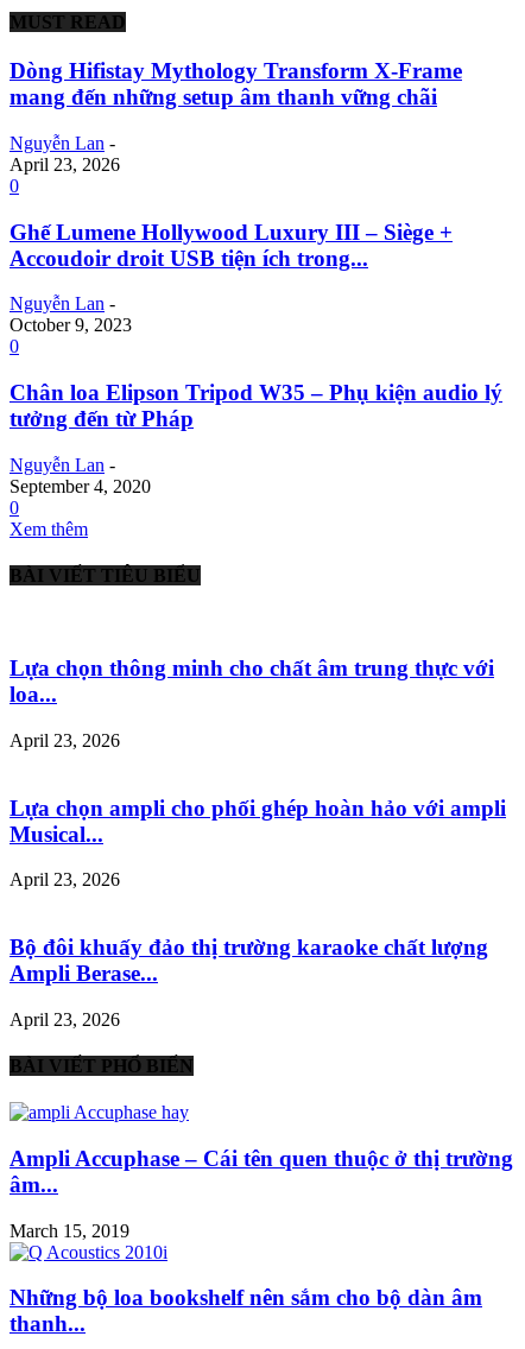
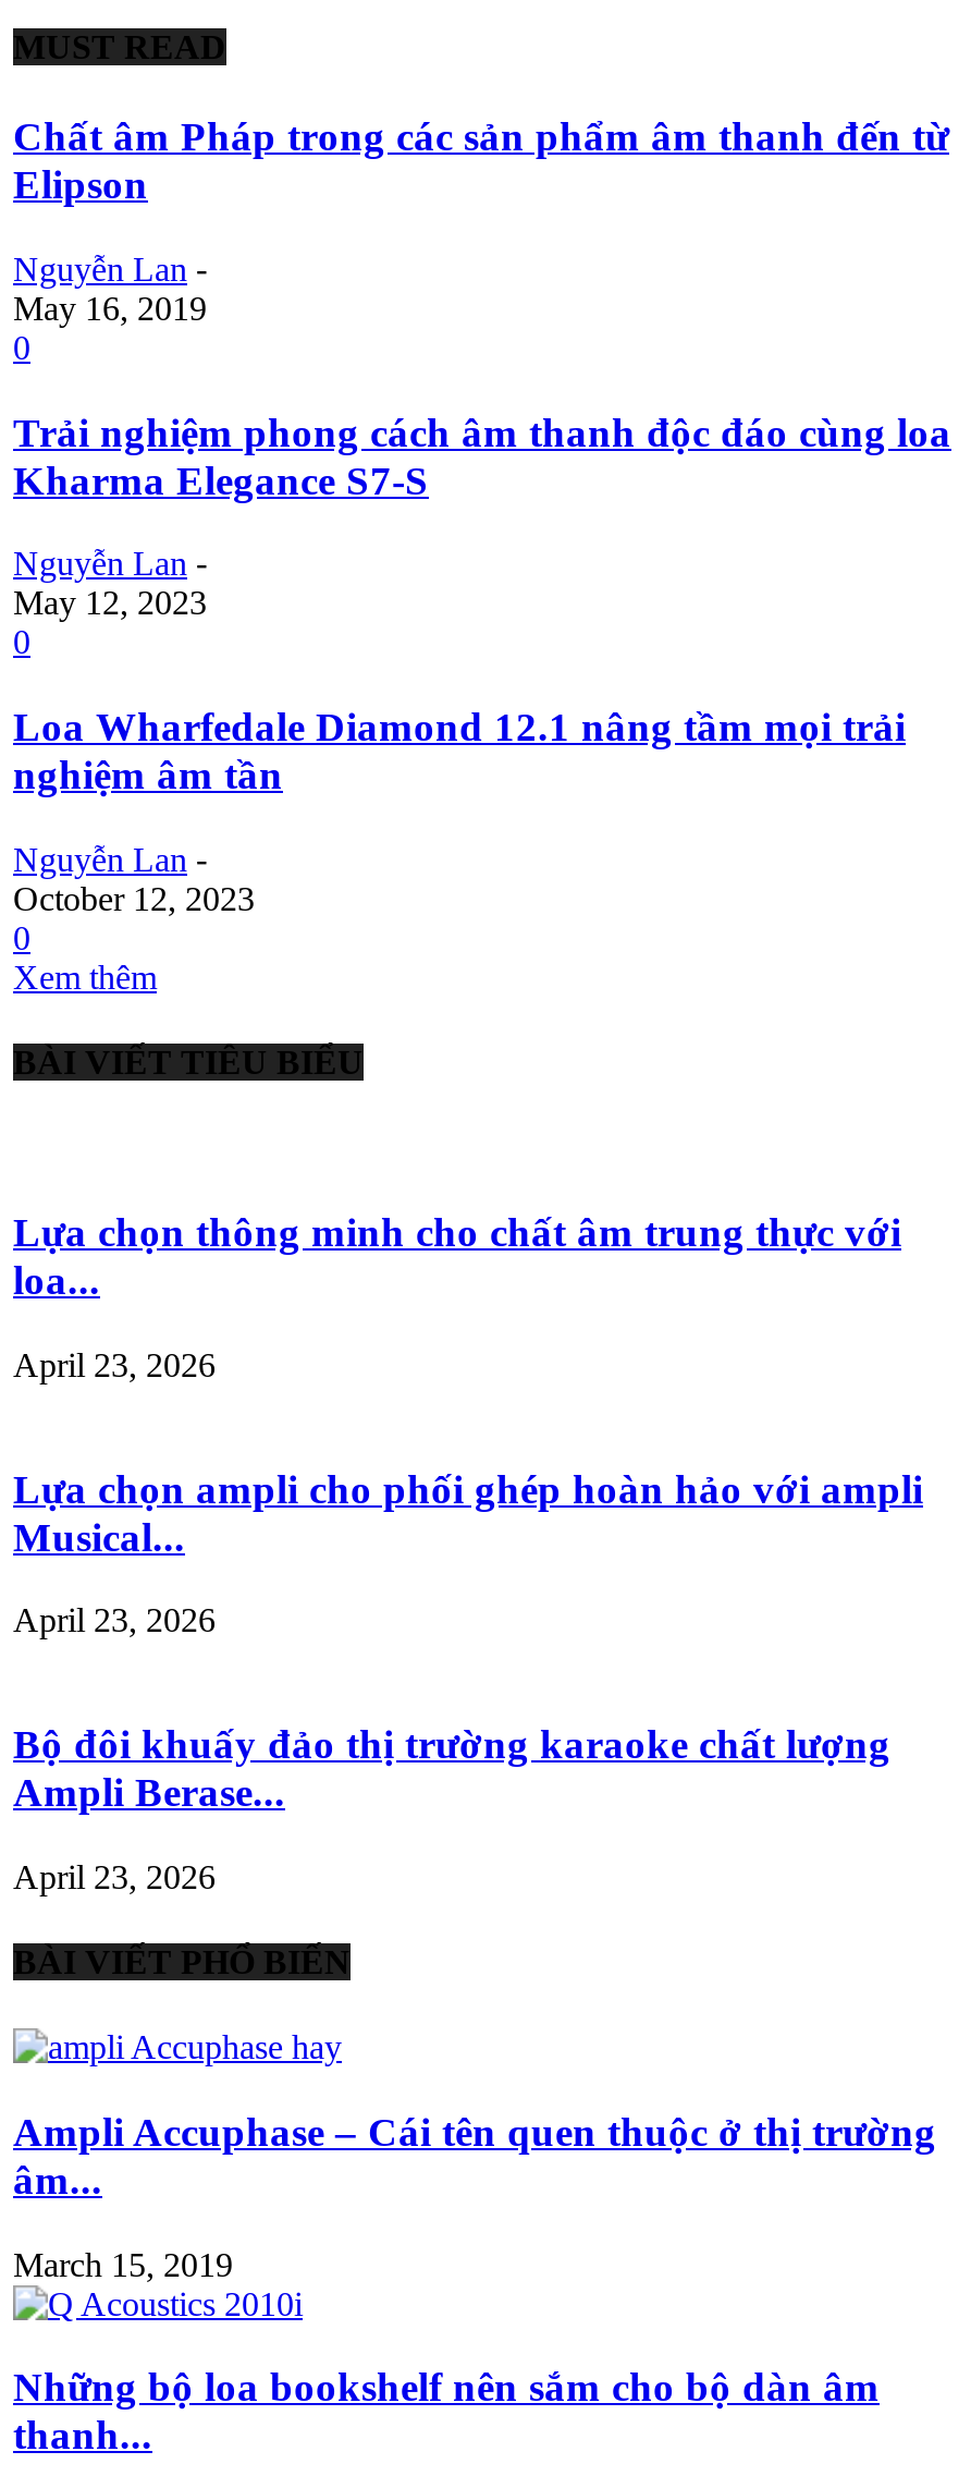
- Dòng Hifistay Mythology Transform X-Frame
- mang đến những setup âm thanh vững chãi
+ Chất âm Pháp trong các sản phẩm âm thanh đến từ
+ Elipson

- April 23, 2026
+ May 16, 2019

- Ghế Lumene Hollywood Luxury III – Siège +
- Accoudoir droit USB tiện ích trong...
+ Trải nghiệm phong cách âm thanh độc đáo cùng loa
+ Kharma Elegance S7-S

- October 9, 2023
+ May 12, 2023

- Chân loa Elipson Tripod W35 – Phụ kiện audio lý
- tưởng đến từ Pháp
+ Loa Wharfedale Diamond 12.1 nâng tầm mọi trải
+ nghiệm âm tần

- September 4, 2020
+ October 12, 2023
